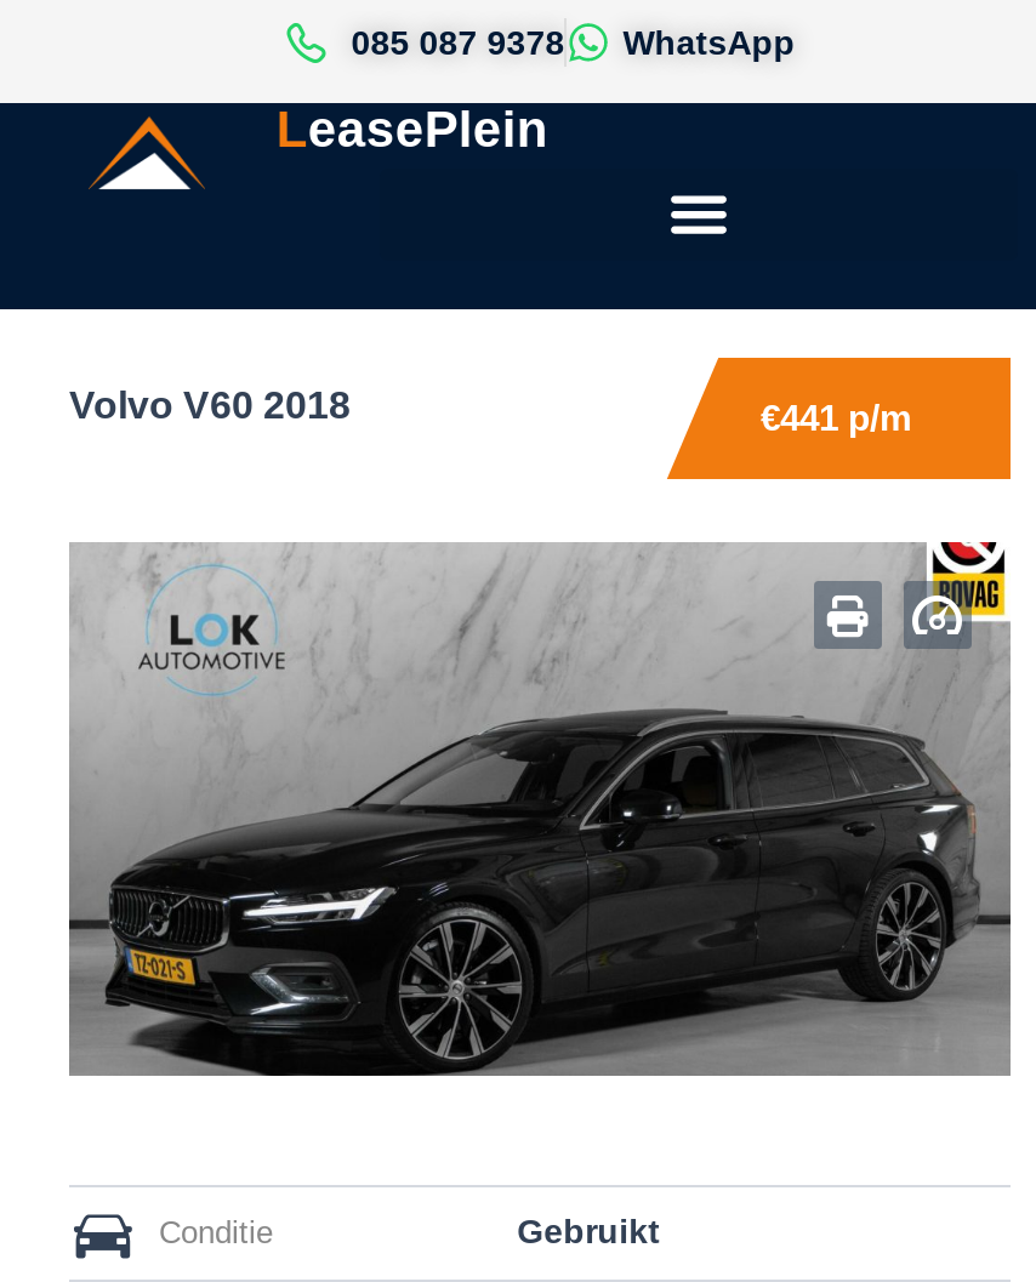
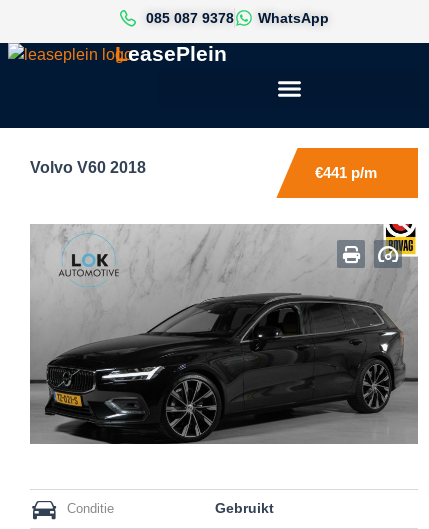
- [image]
+ [image]
